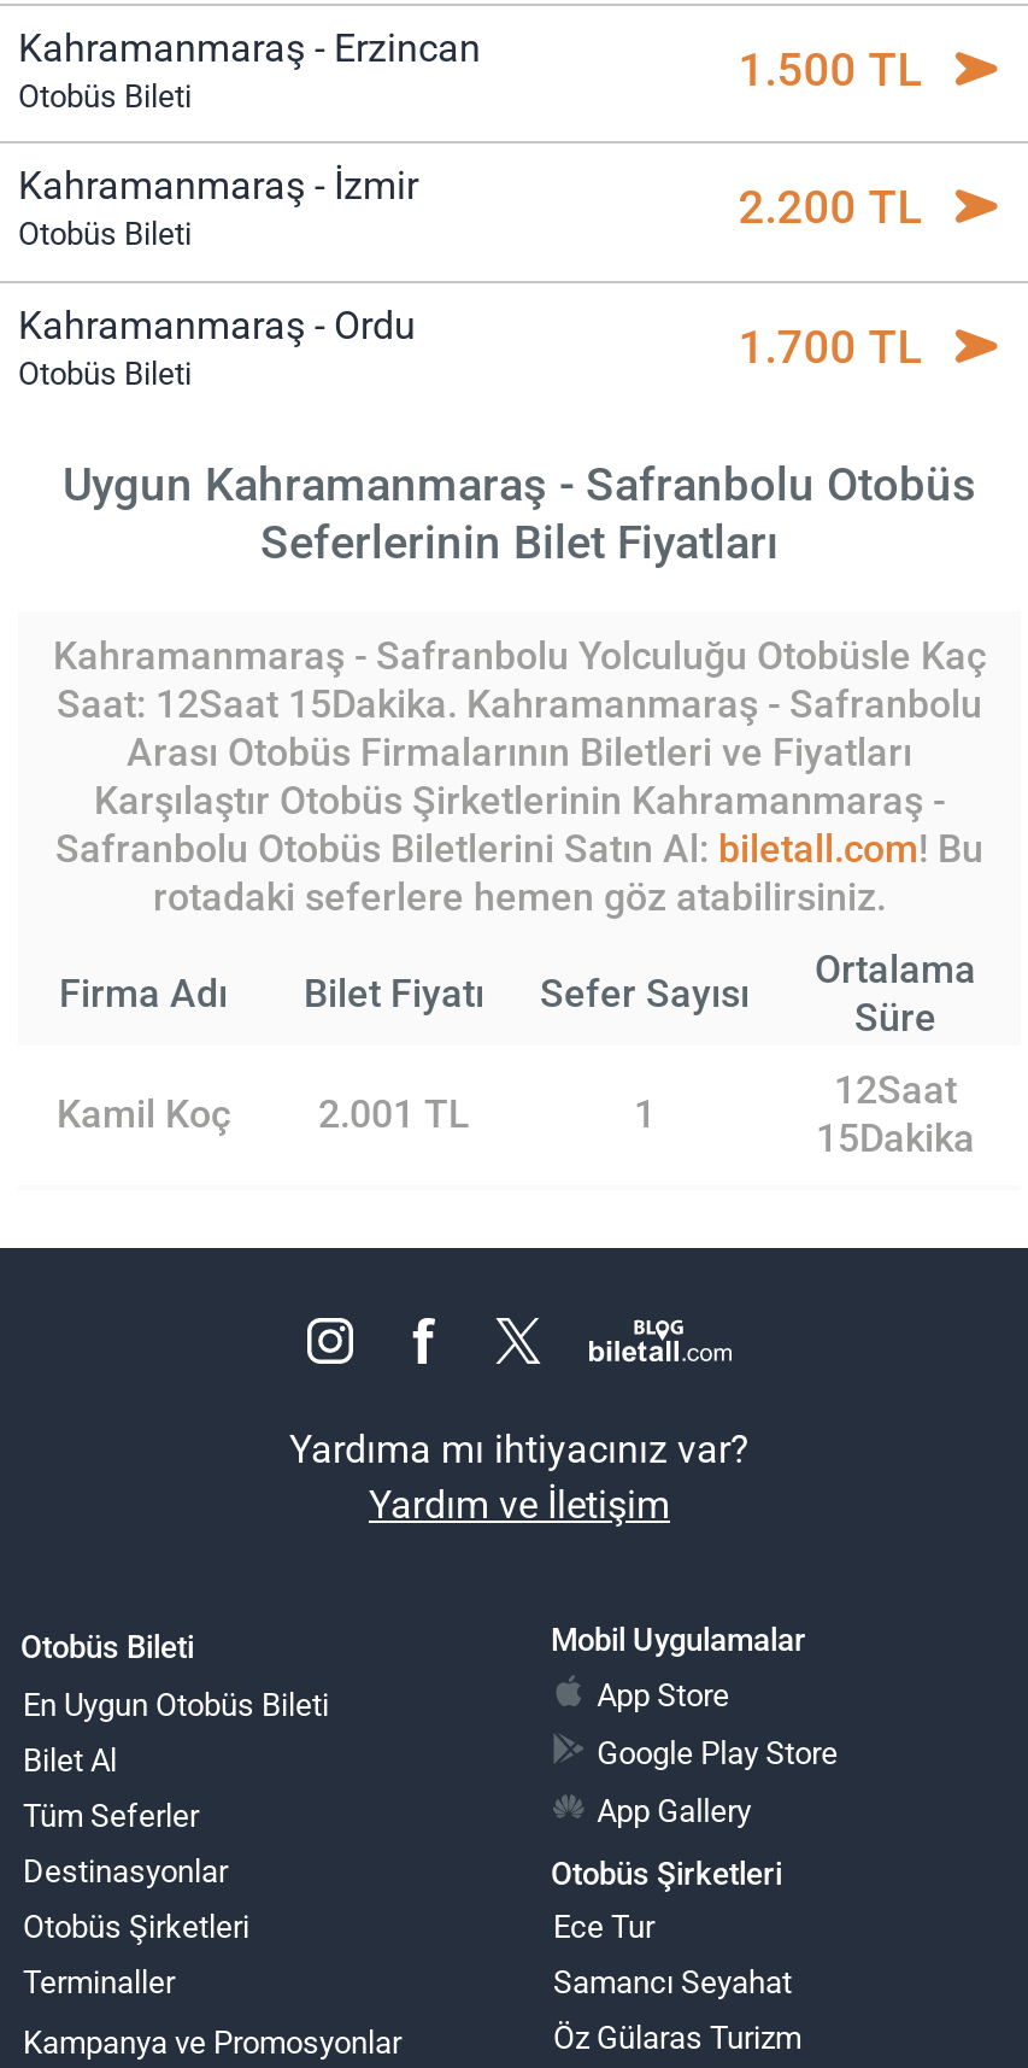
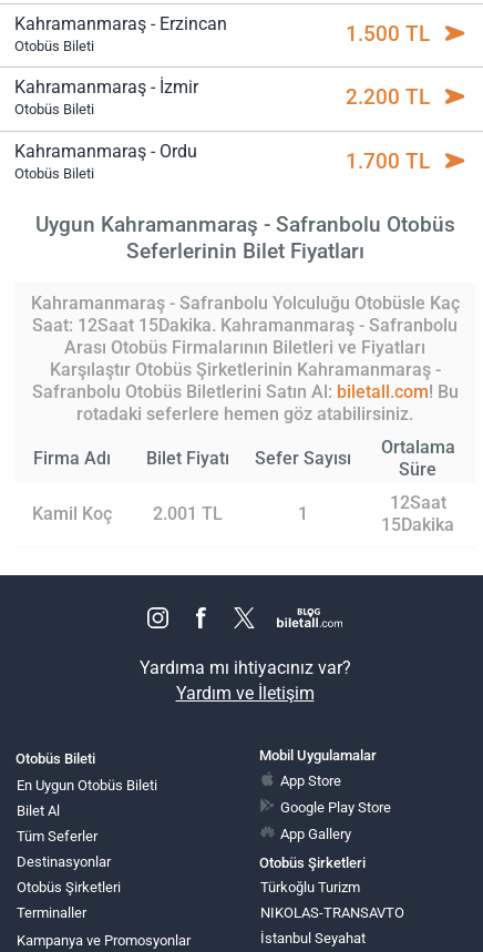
- Ece Tur
+ Türkoğlu Turizm

- Samancı Seyahat
+ NIKOLAS-TRANSAVTO

- Öz Gülaras Turizm
+ İstanbul Seyahat
